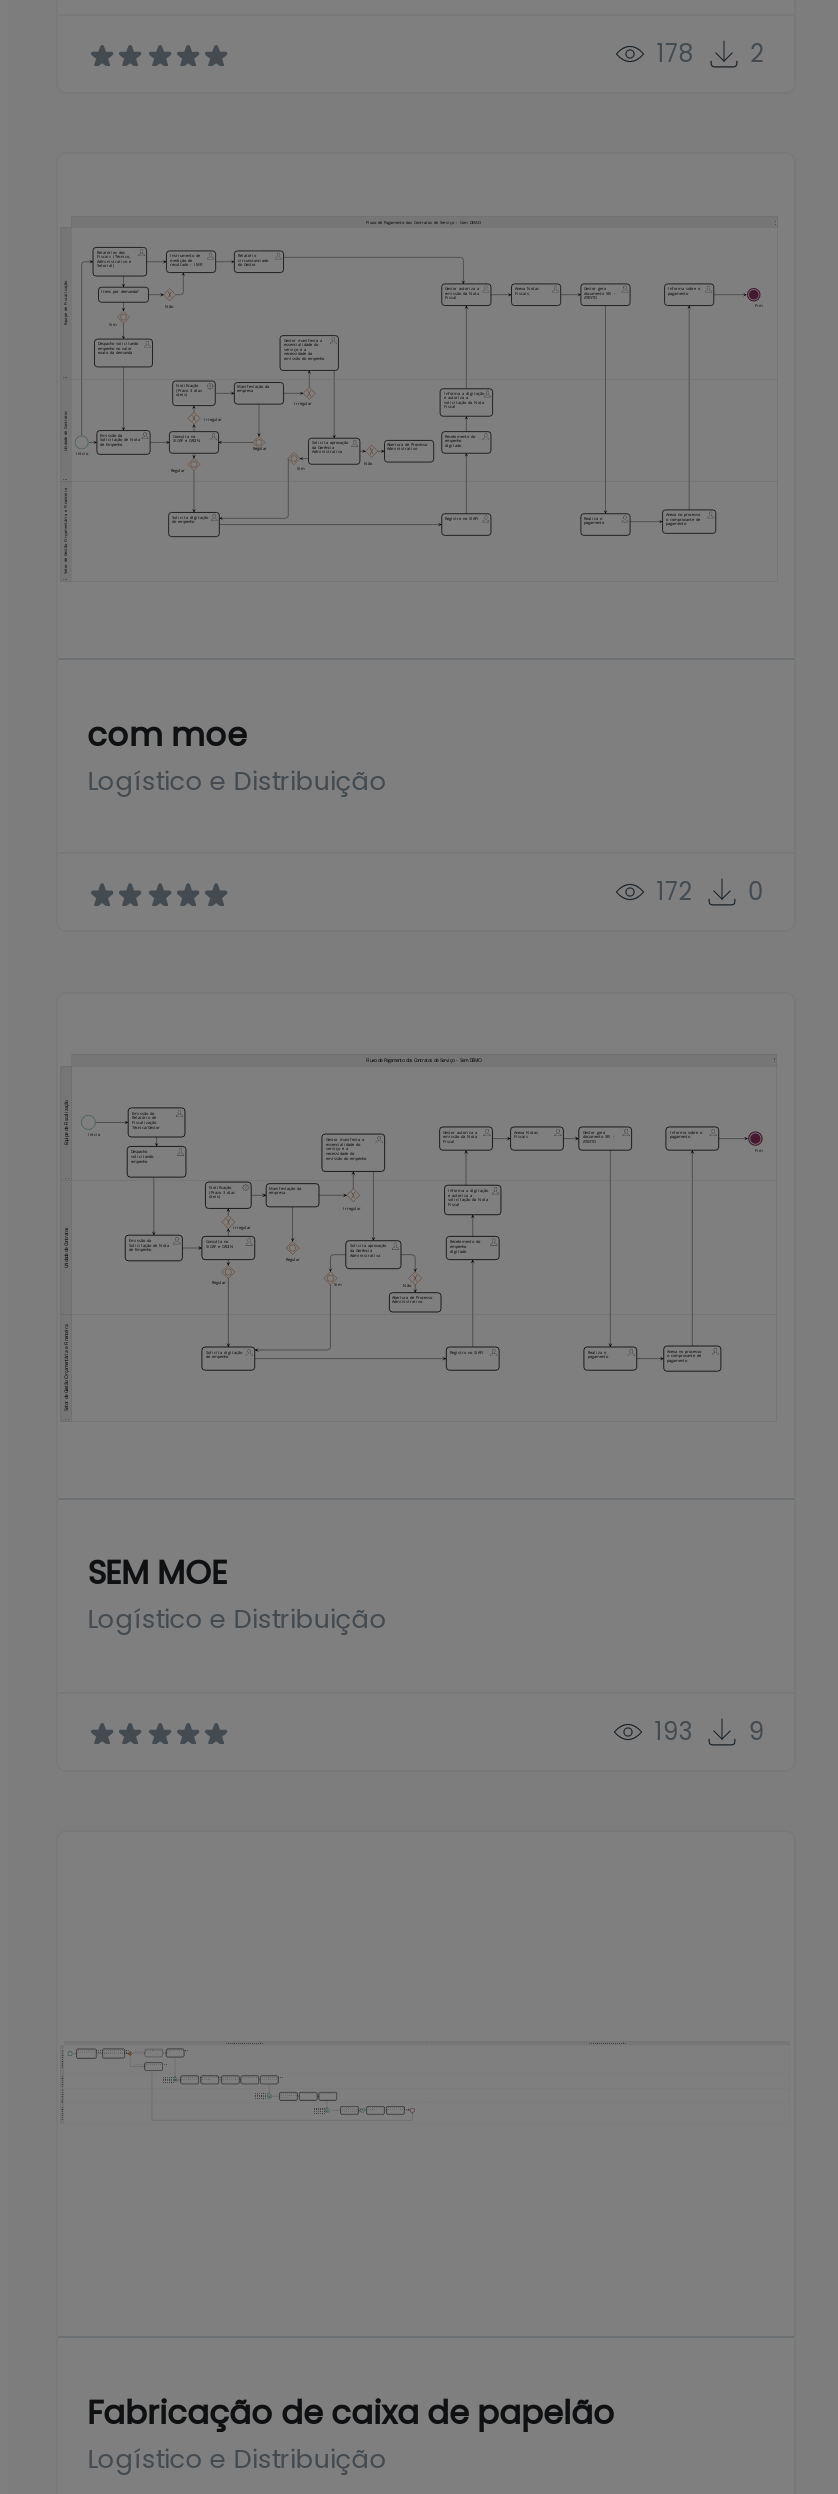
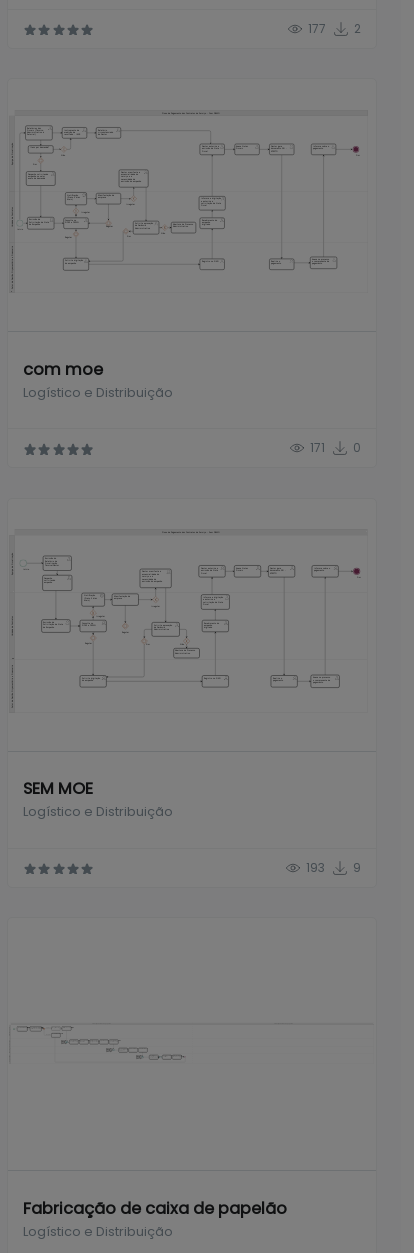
- 178 2
+ 177 2

- 172 0
+ 171 0
